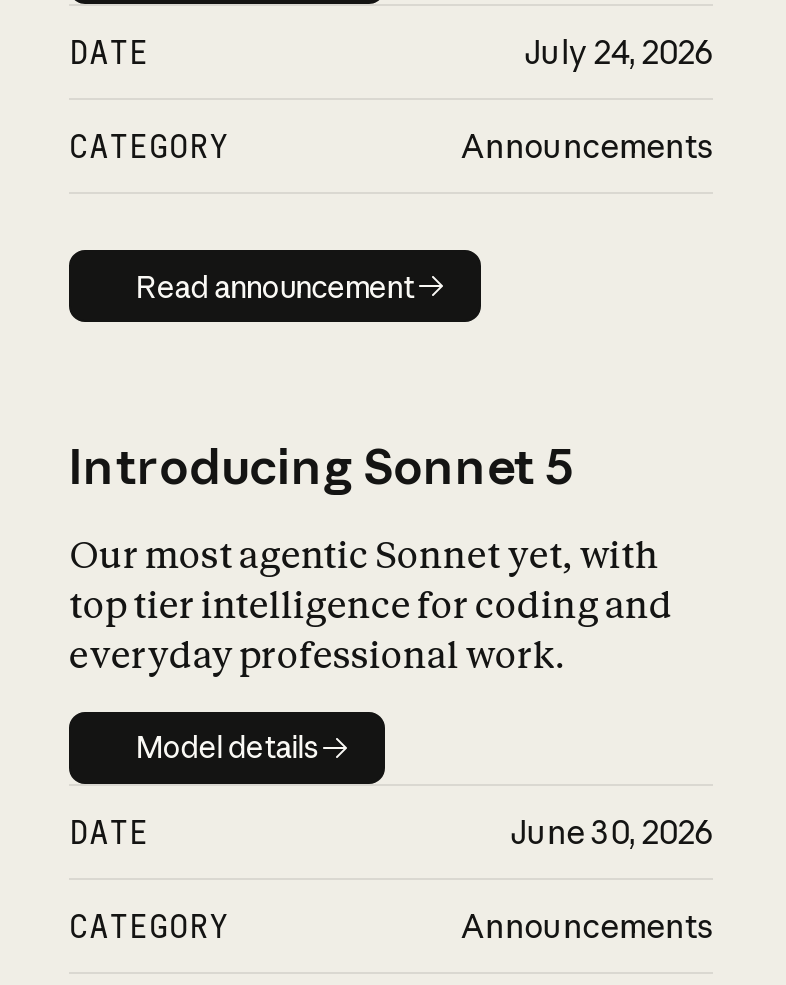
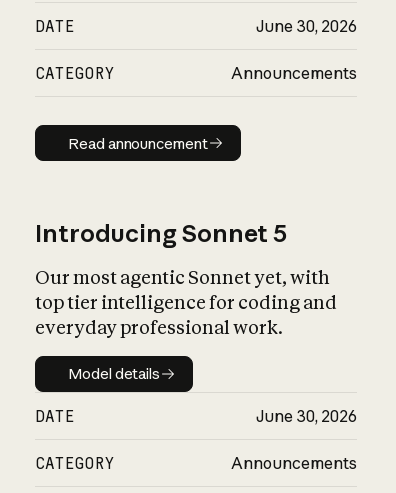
- July 24, 2026
+ June 30, 2026
